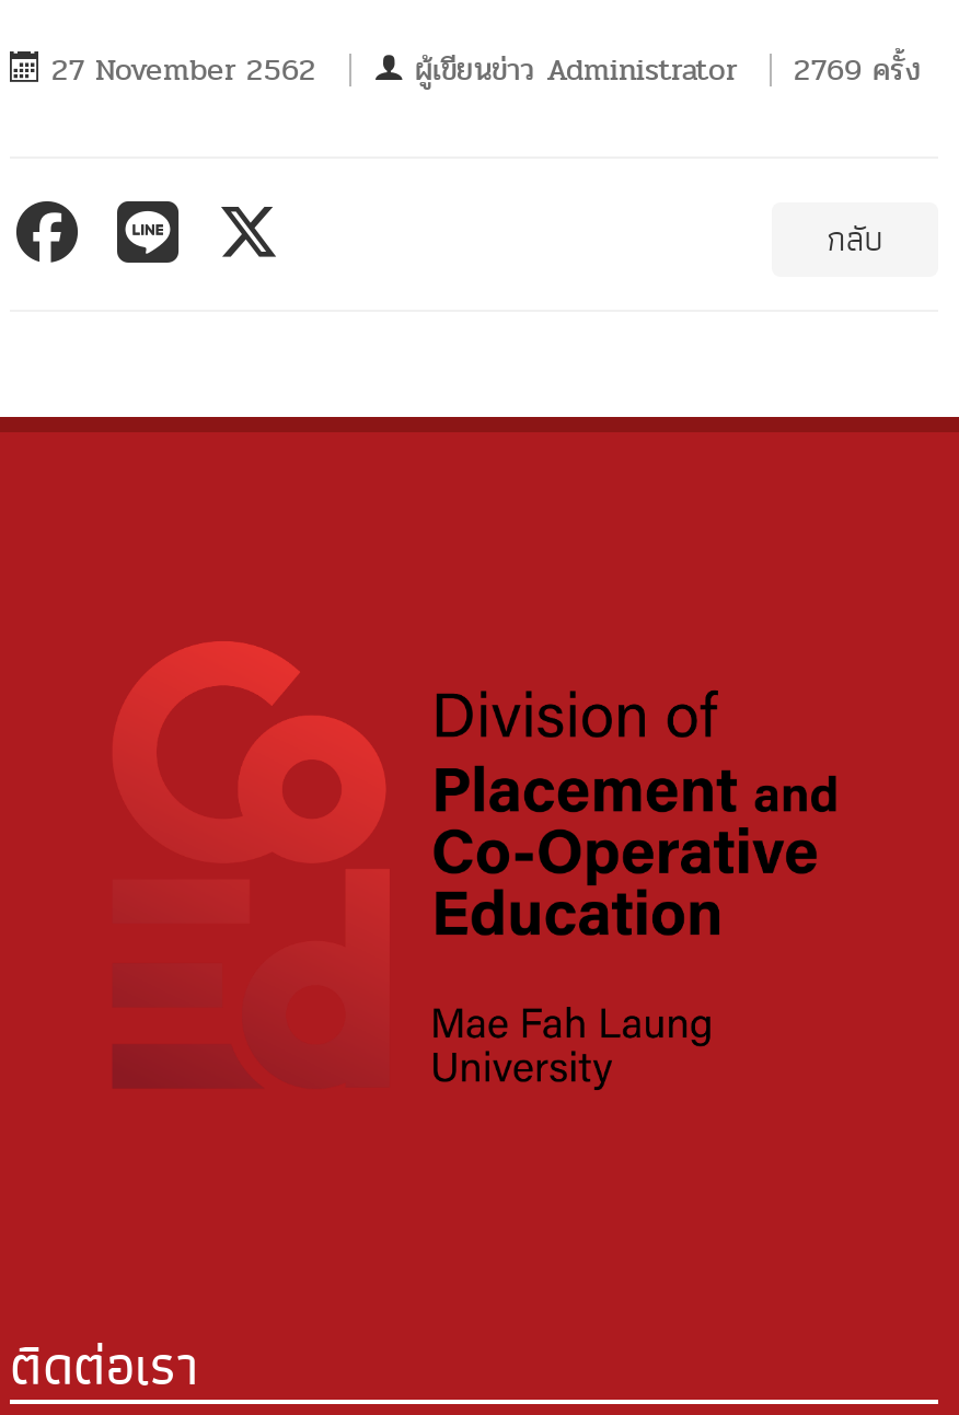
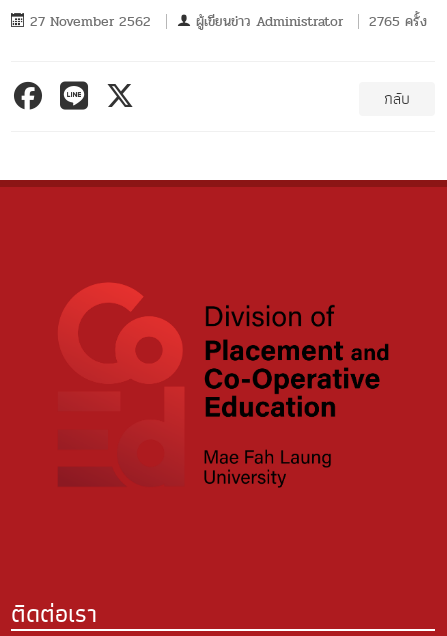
- 27 November 2562 ผู้เขียนข่าวAdministrator 2769 ครั้ง
+ 27 November 2562 ผู้เขียนข่าวAdministrator 2765 ครั้ง
